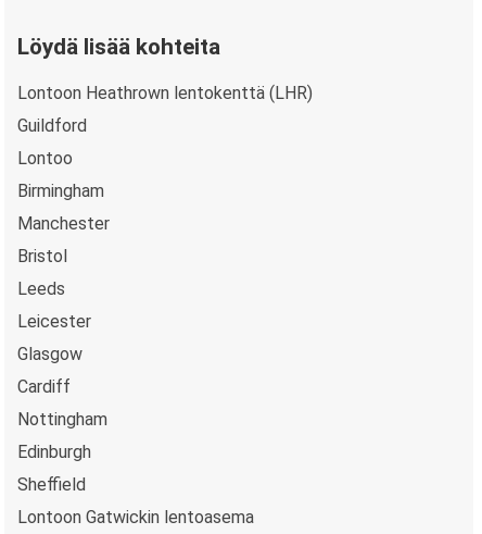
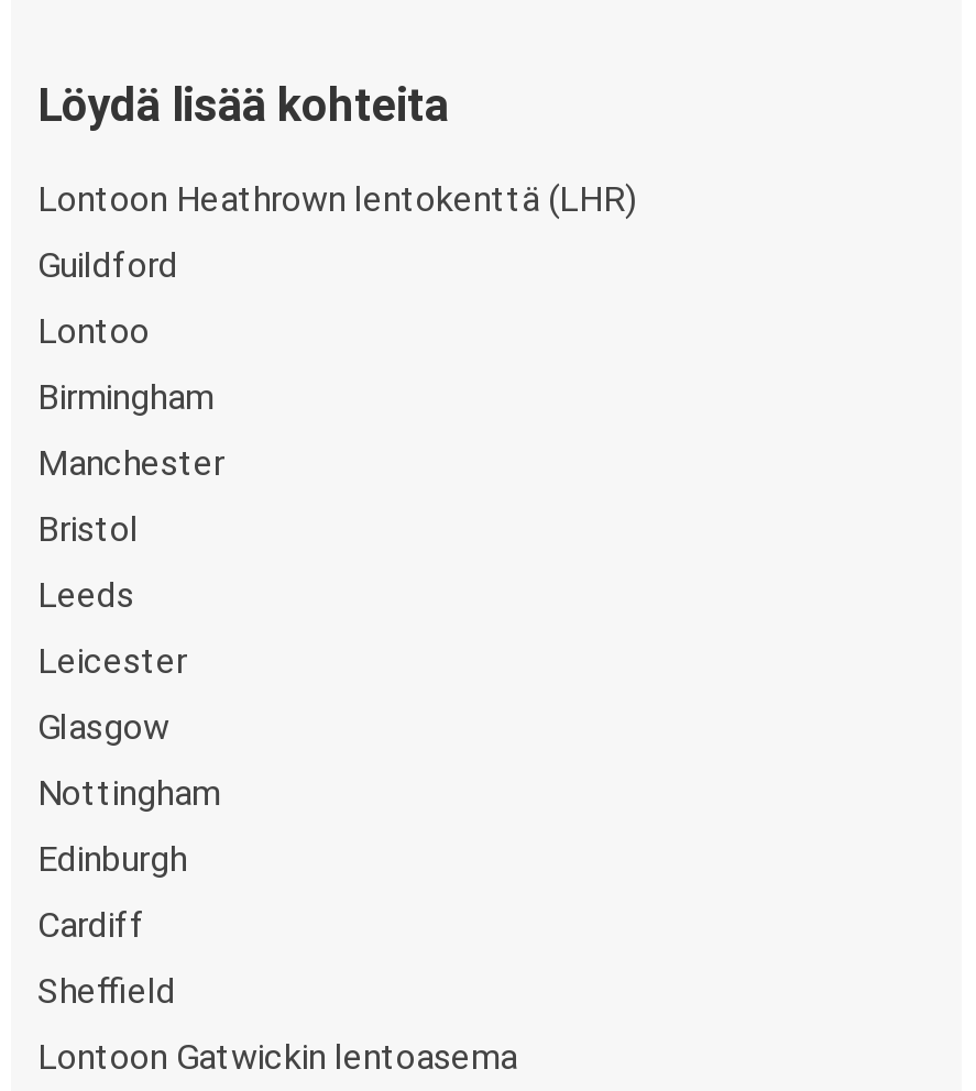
moved down: Cardiff

moved up: Nottingham | Edinburgh
